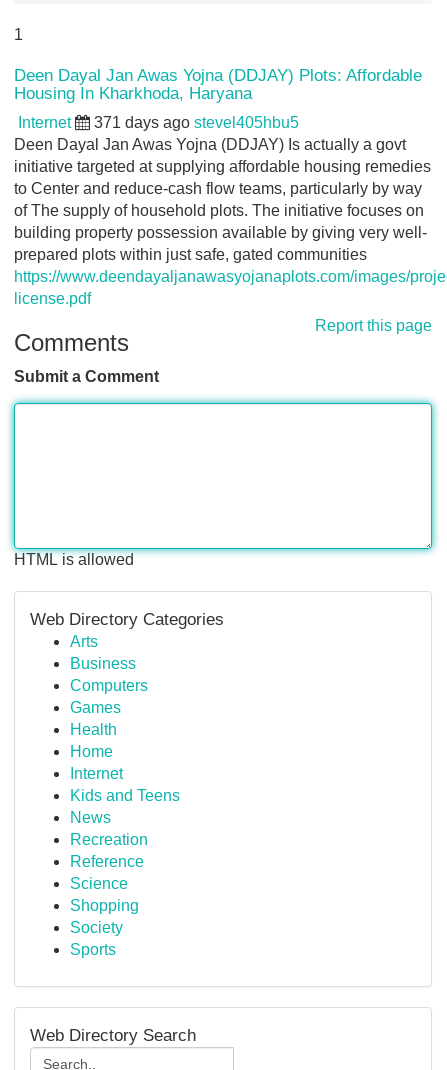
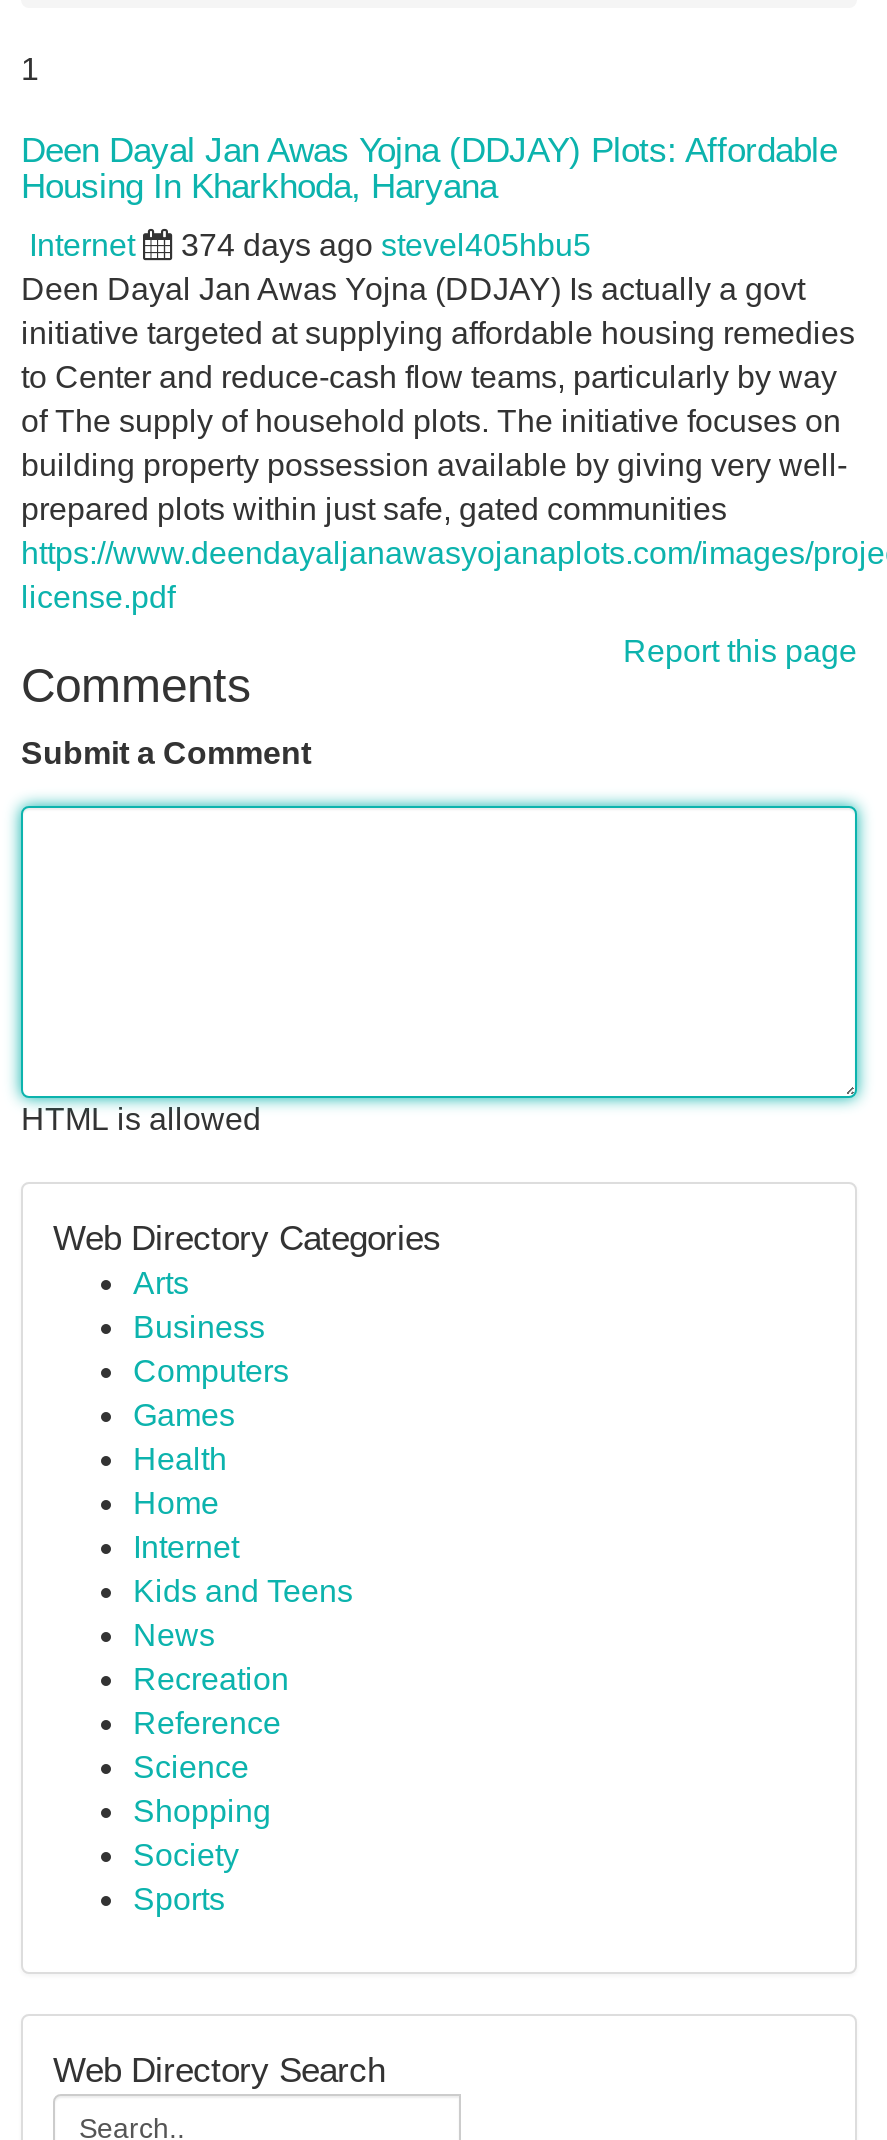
- 371 days ago stevel405hbu5
+ 374 days ago stevel405hbu5
